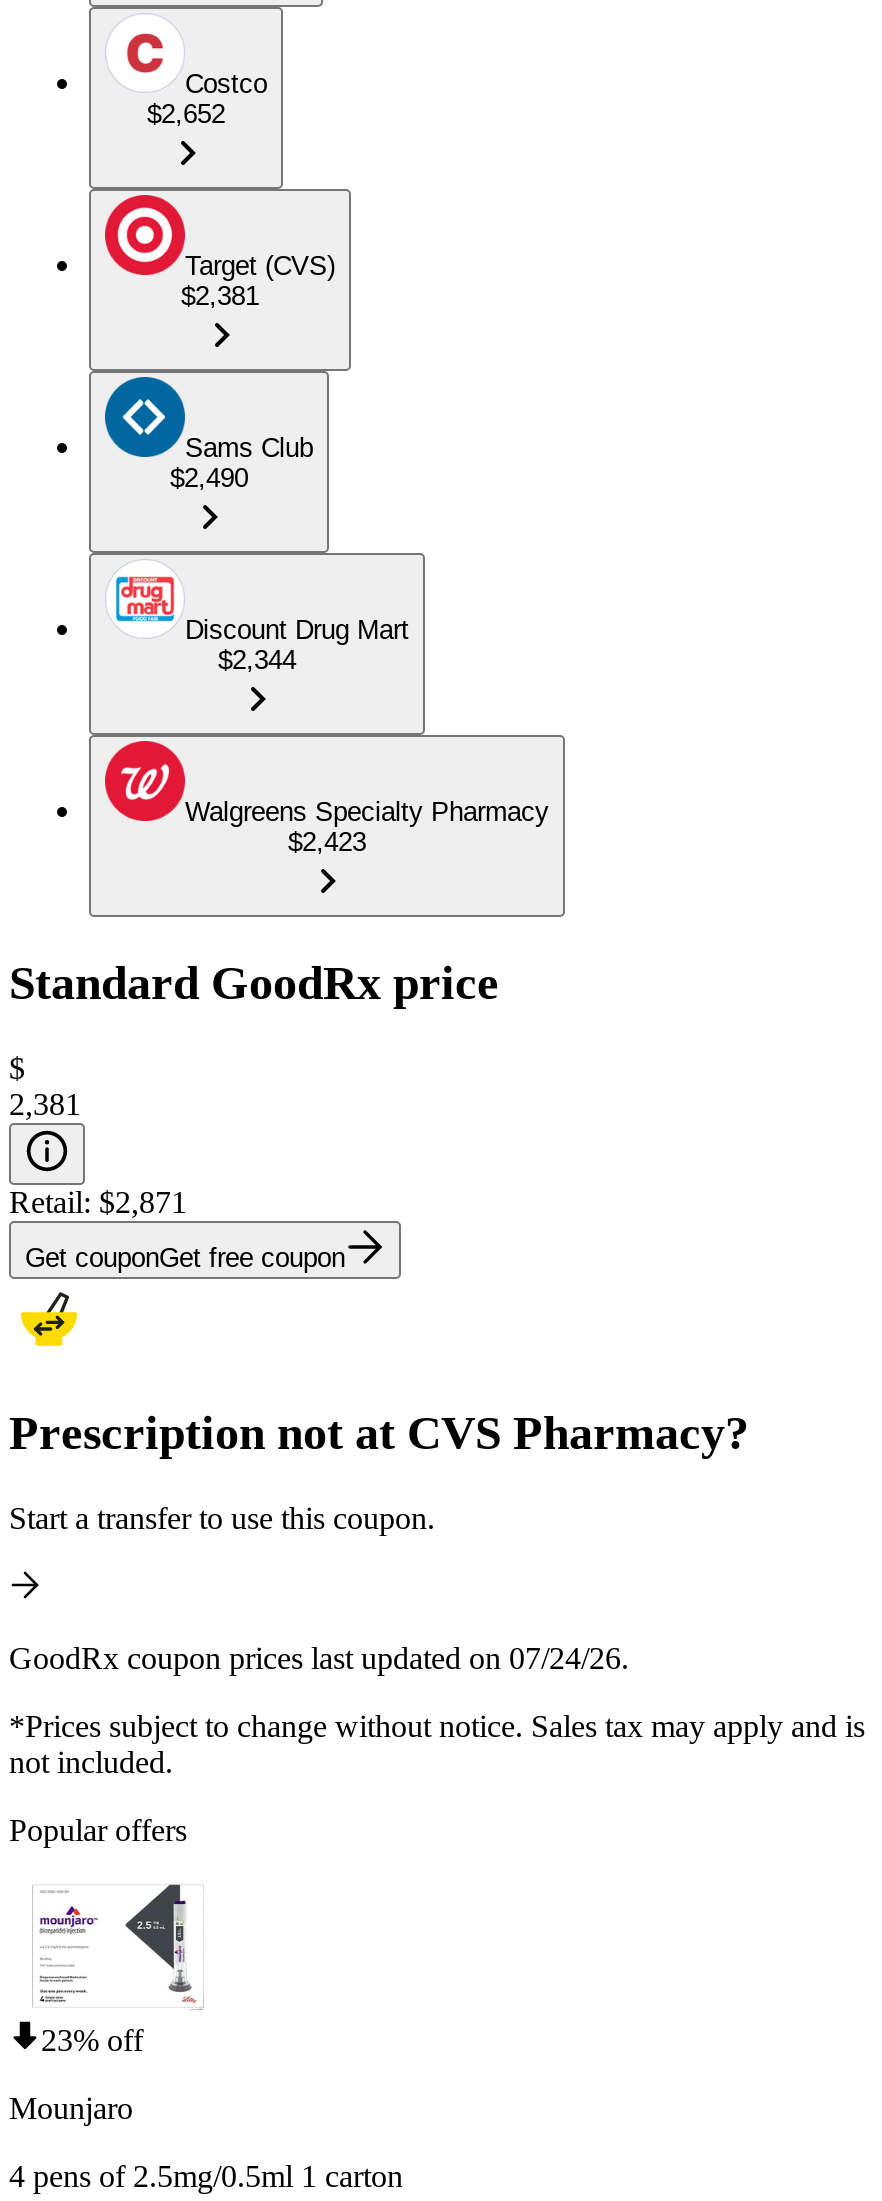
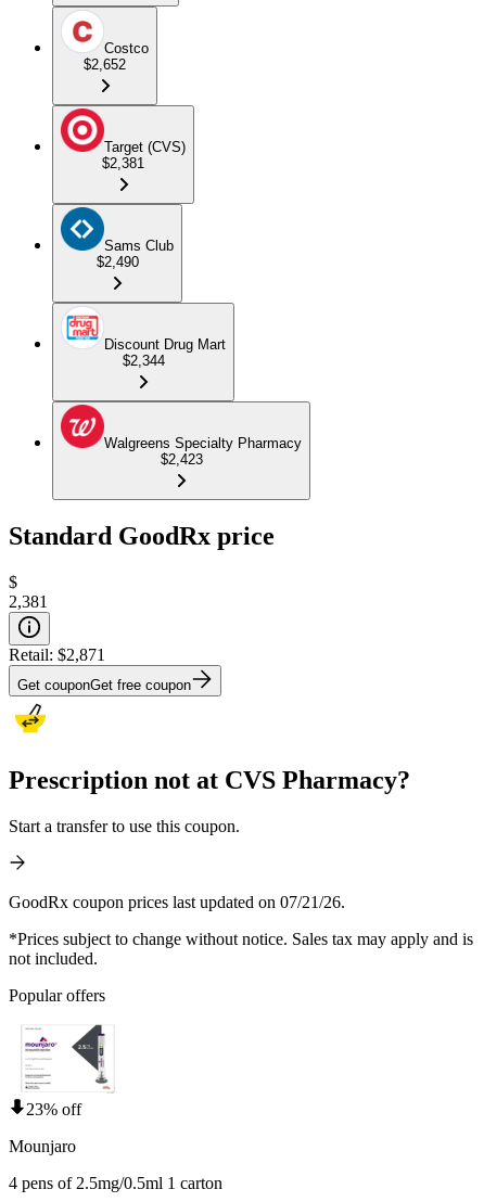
- GoodRx coupon prices last updated on 07/24/26.
+ GoodRx coupon prices last updated on 07/21/26.
